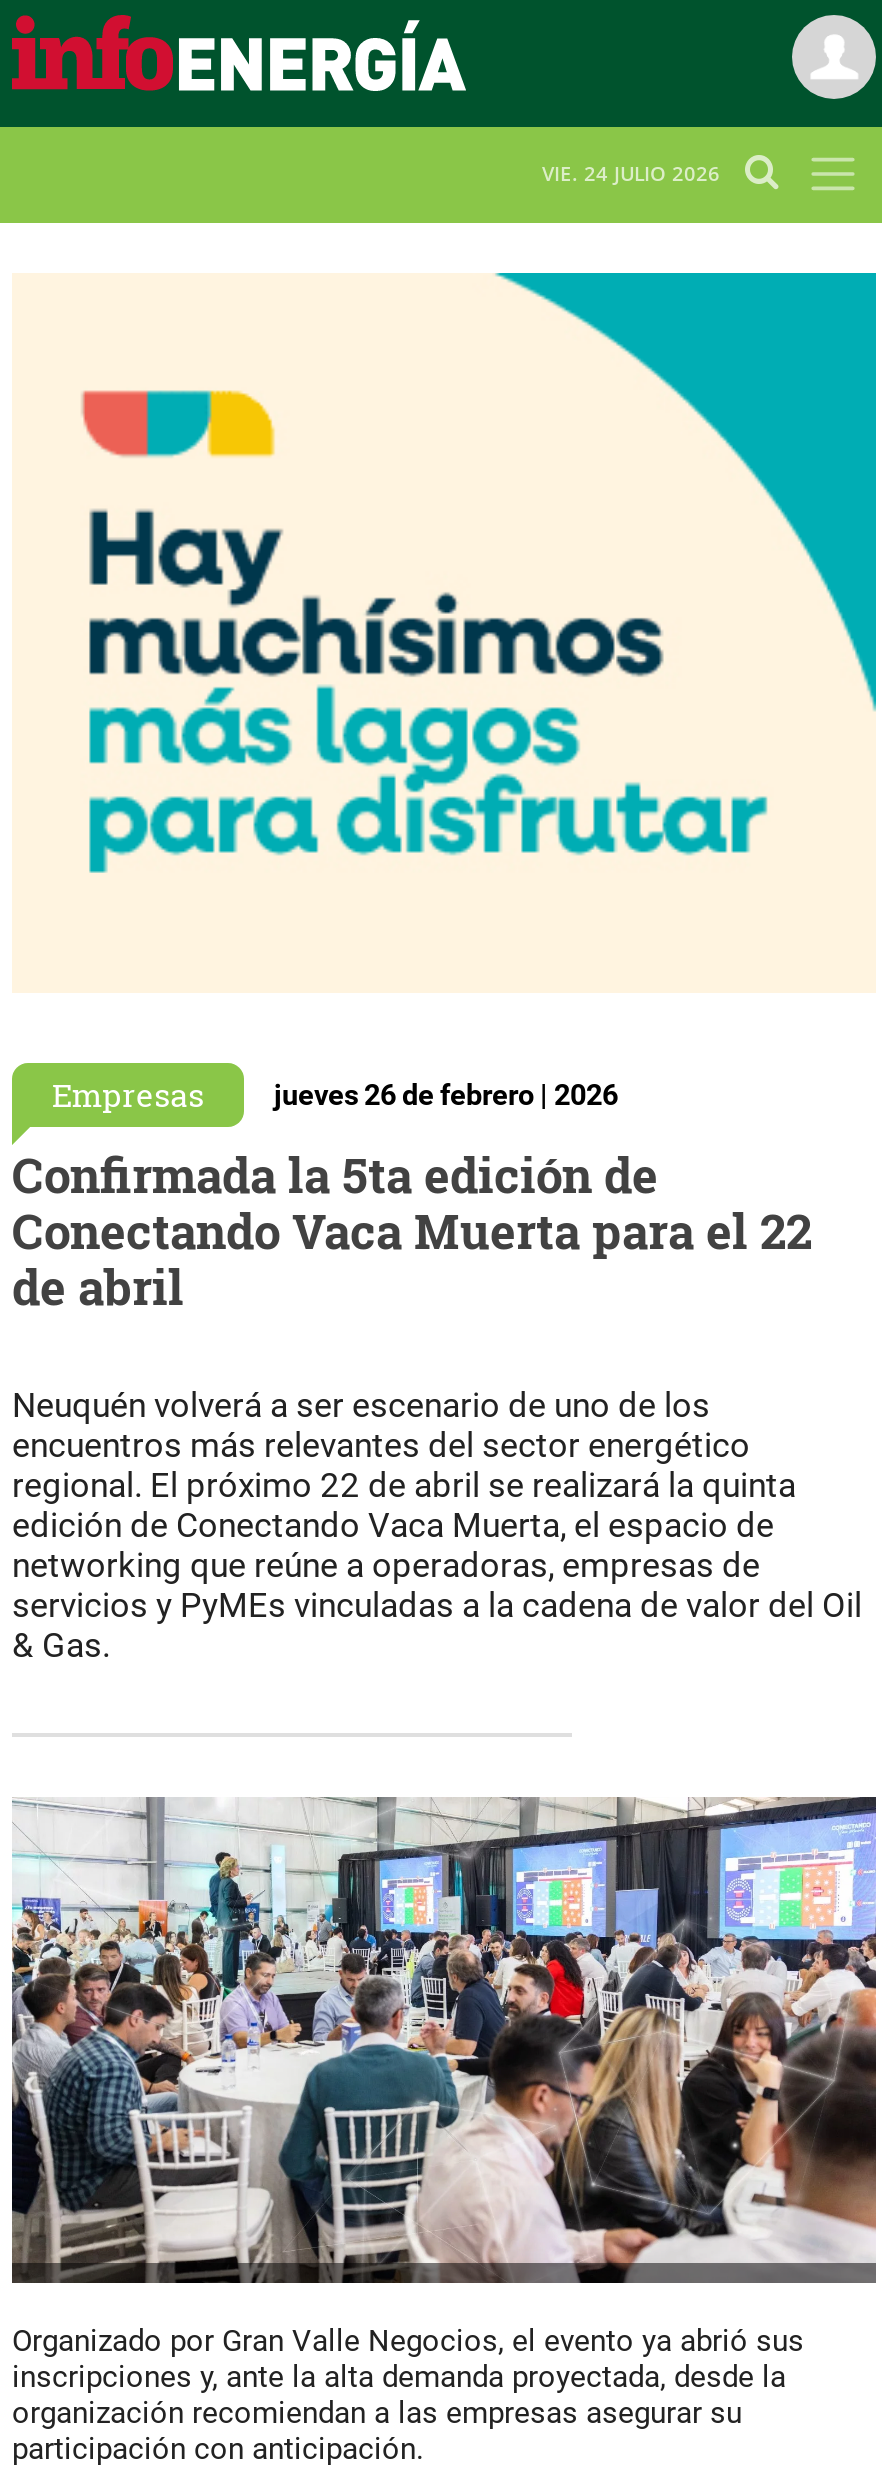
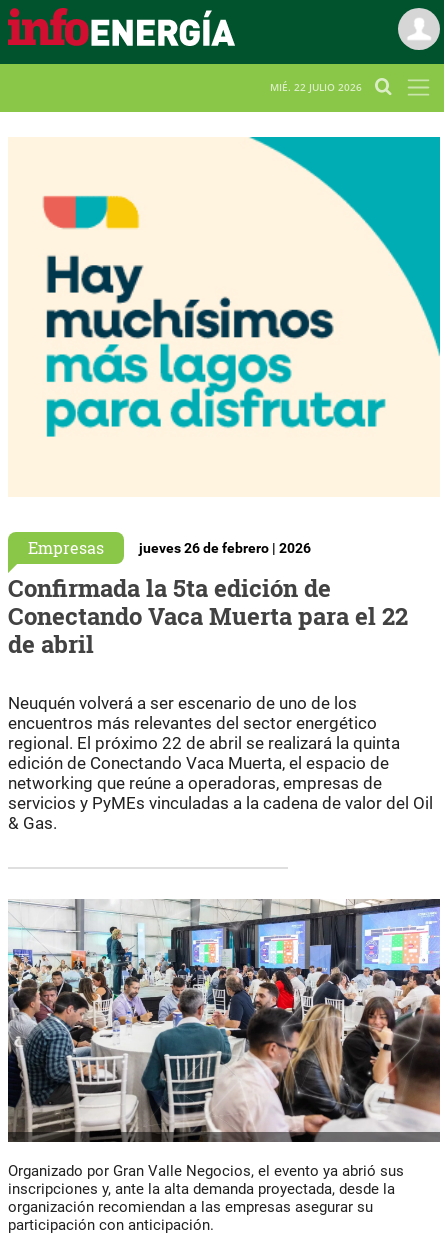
- VIE. 24 JULIO 2026
+ MIÉ. 22 JULIO 2026
